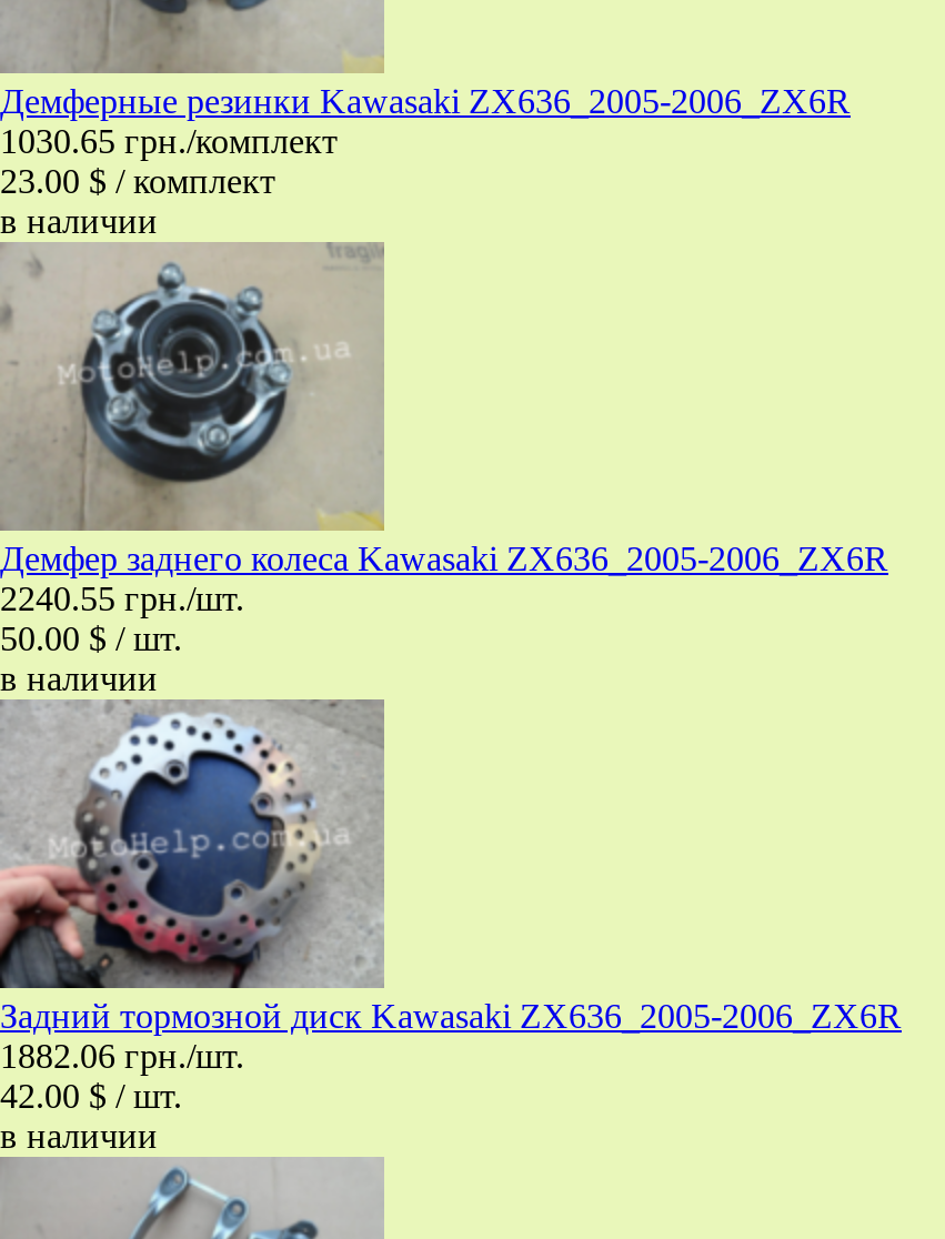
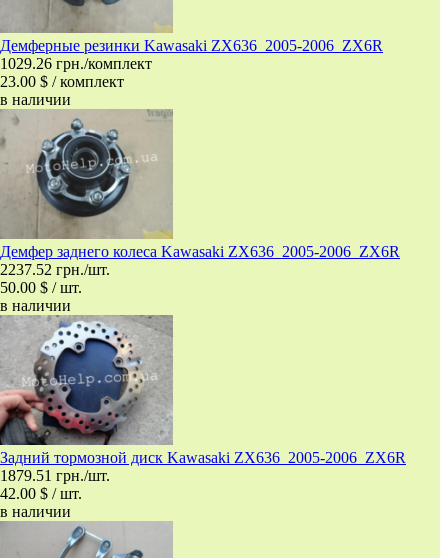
- 1030.65 грн./комплект
+ 1029.26 грн./комплект

- 2240.55 грн./шт.
+ 2237.52 грн./шт.

- 1882.06 грн./шт.
+ 1879.51 грн./шт.
